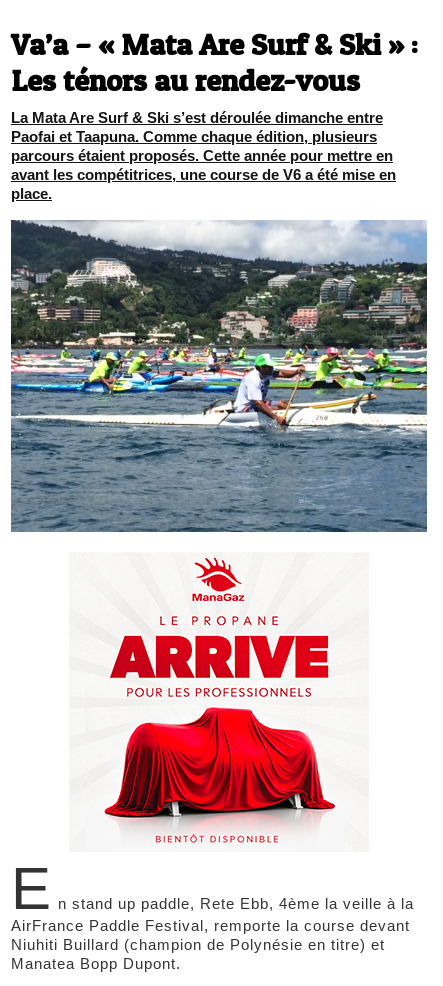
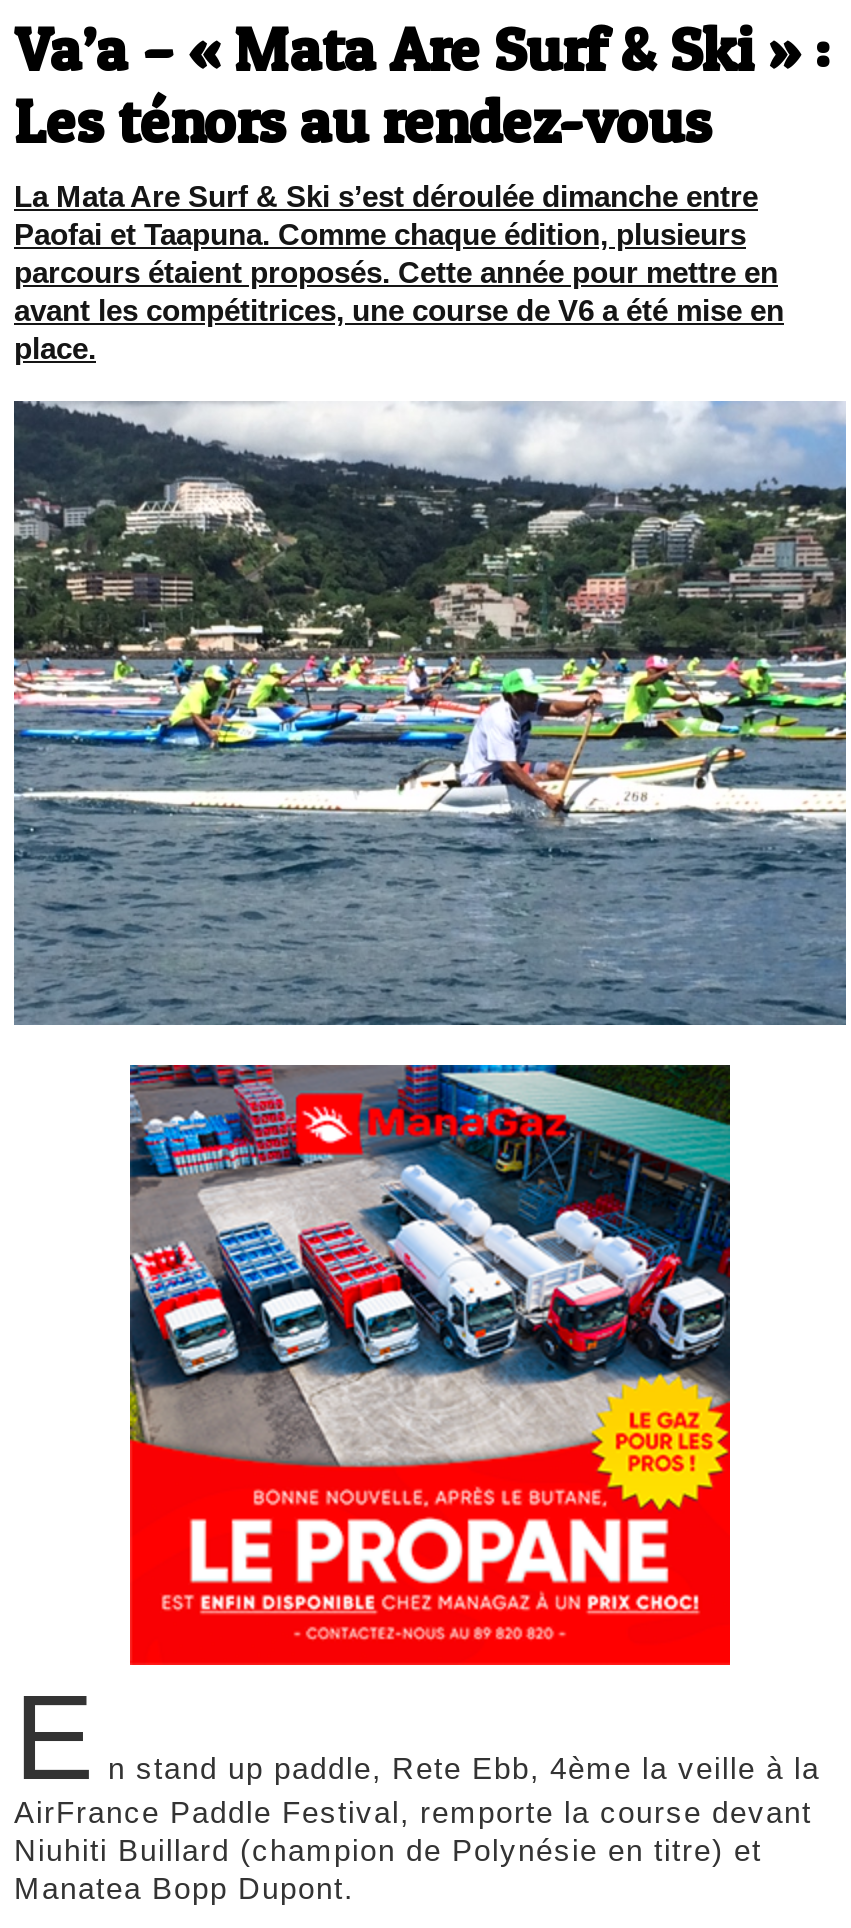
- [image]
+ [image]
